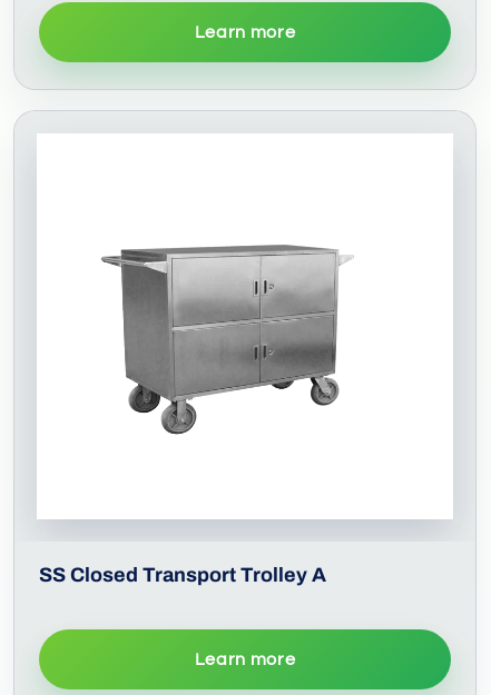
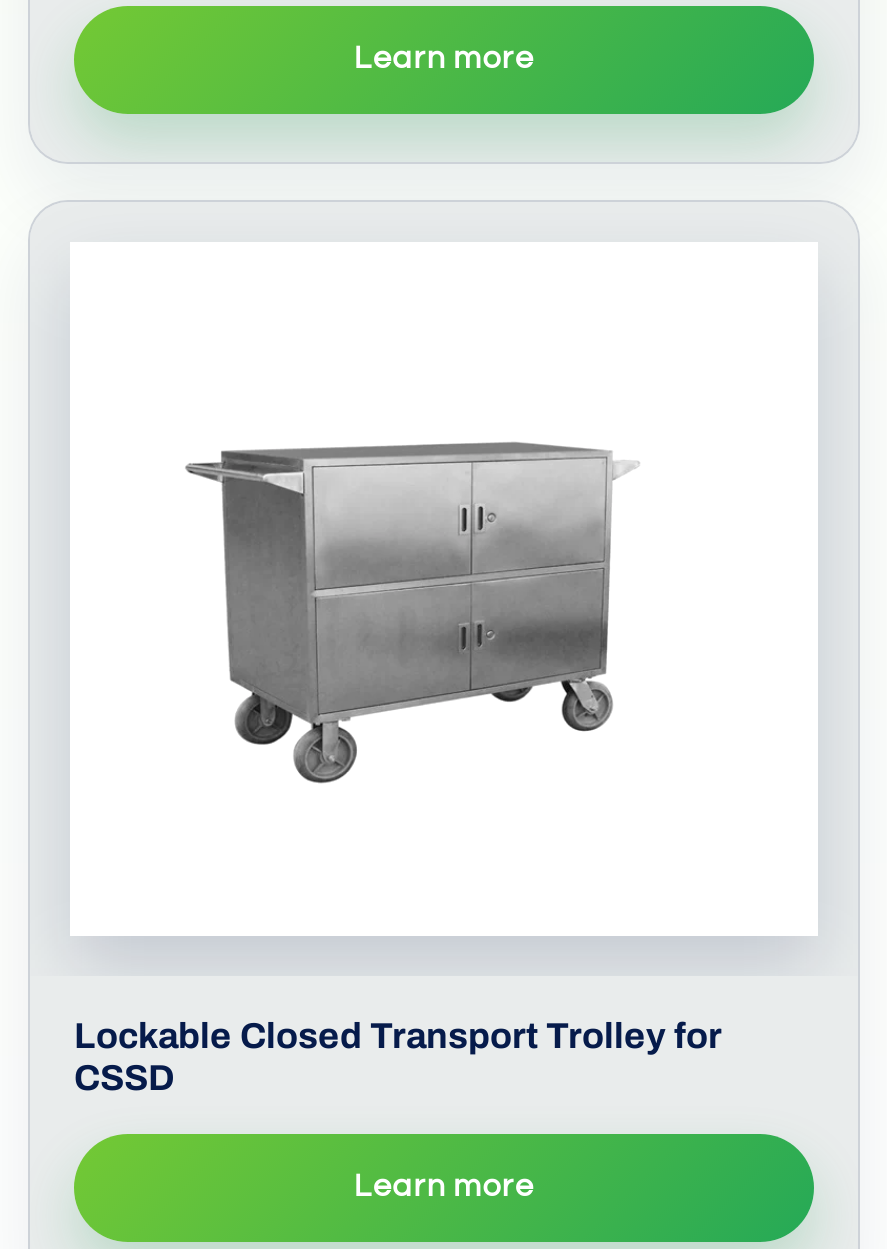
- SS Closed Transport Trolley A
+ Lockable Closed Transport Trolley for
+ CSSD
